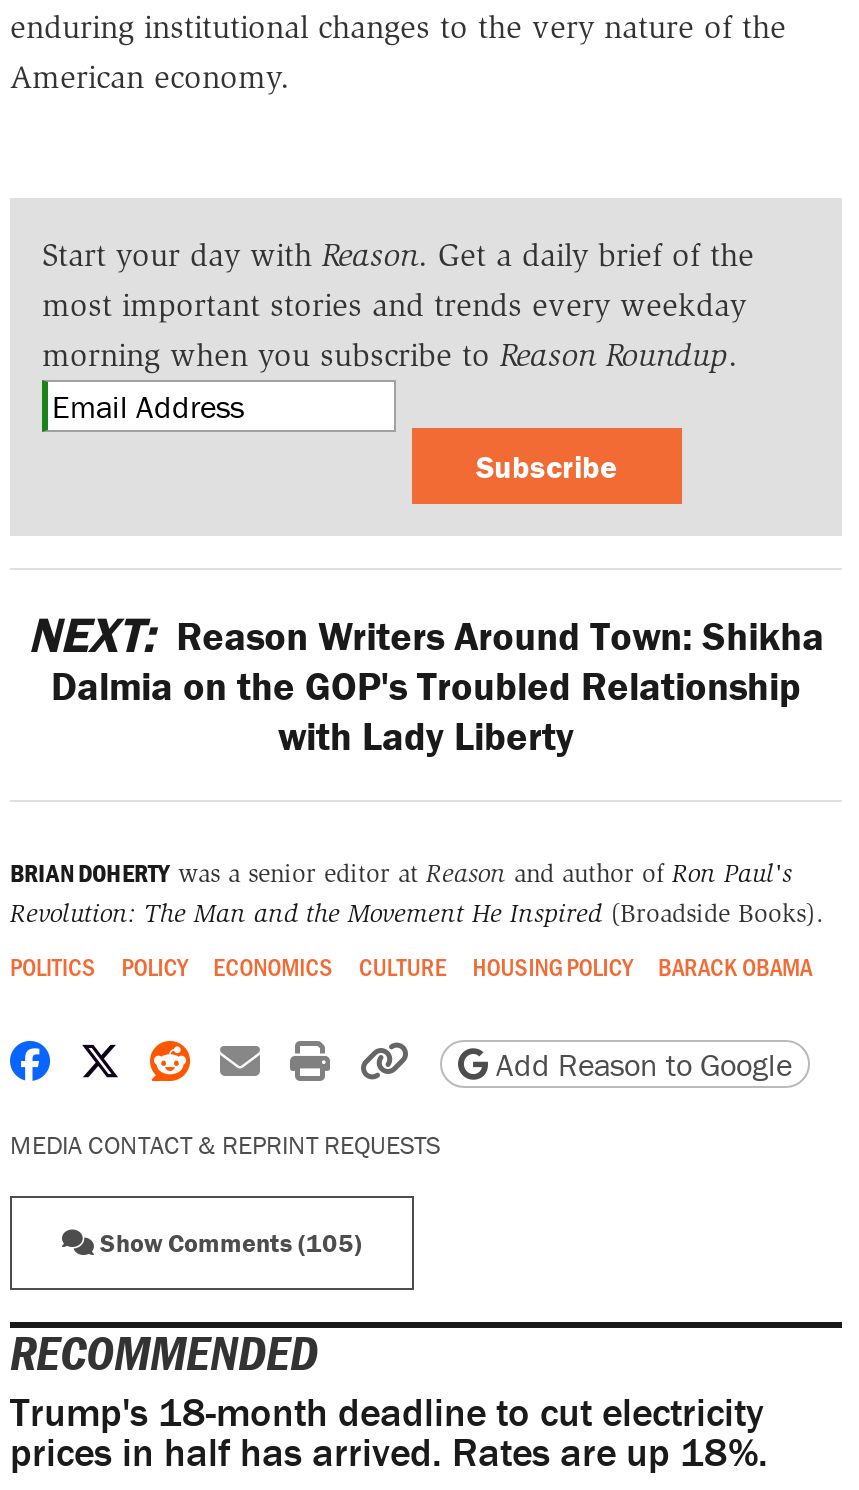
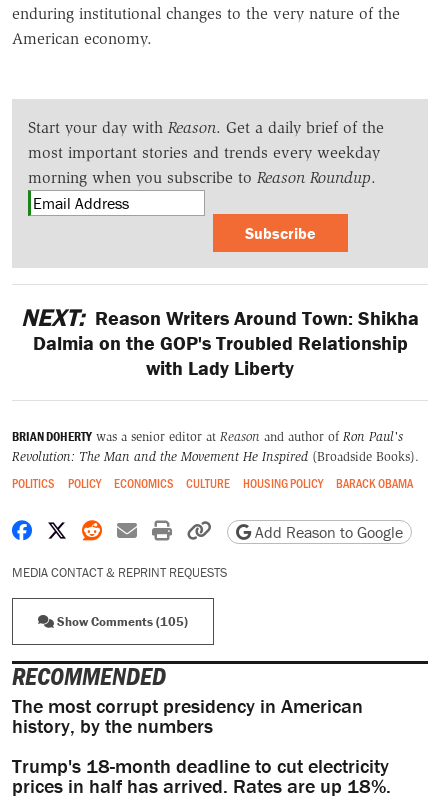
+ The most corrupt presidency in American
+ history, by the numbers
